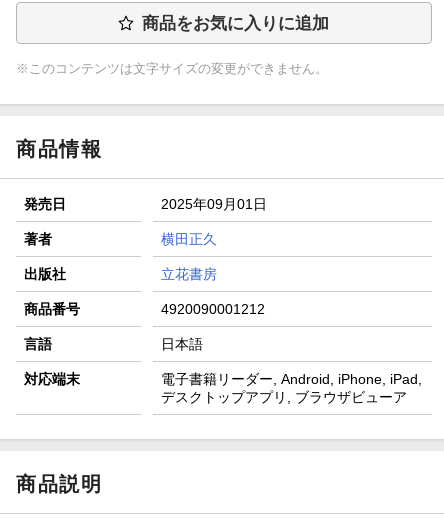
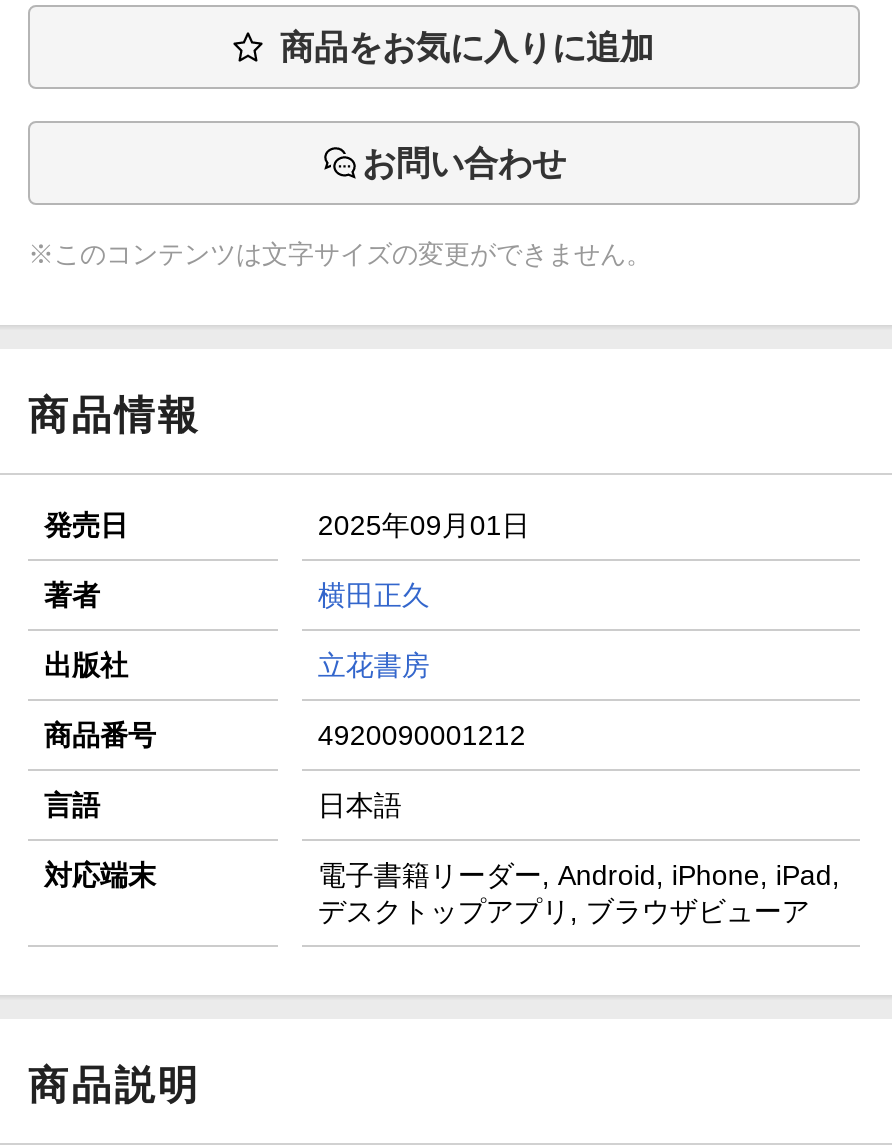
+ お問い合わせ
